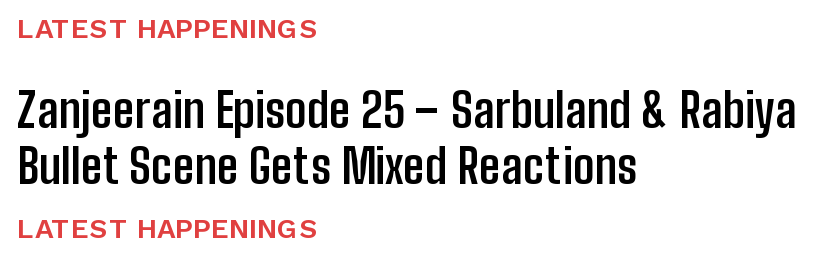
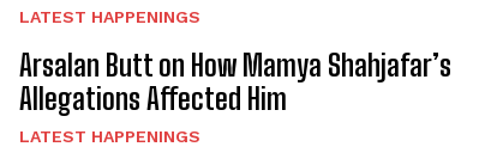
- Zanjeerain Episode 25 – Sarbuland & Rabiya
- Bullet Scene Gets Mixed Reactions
+ Arsalan Butt on How Mamya Shahjafar’s
+ Allegations Affected Him
